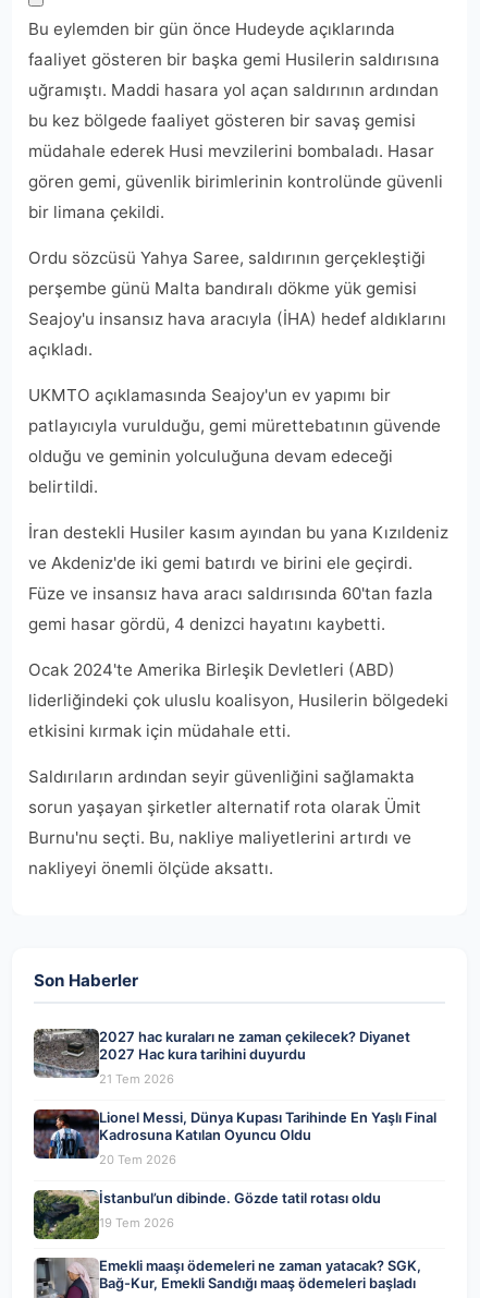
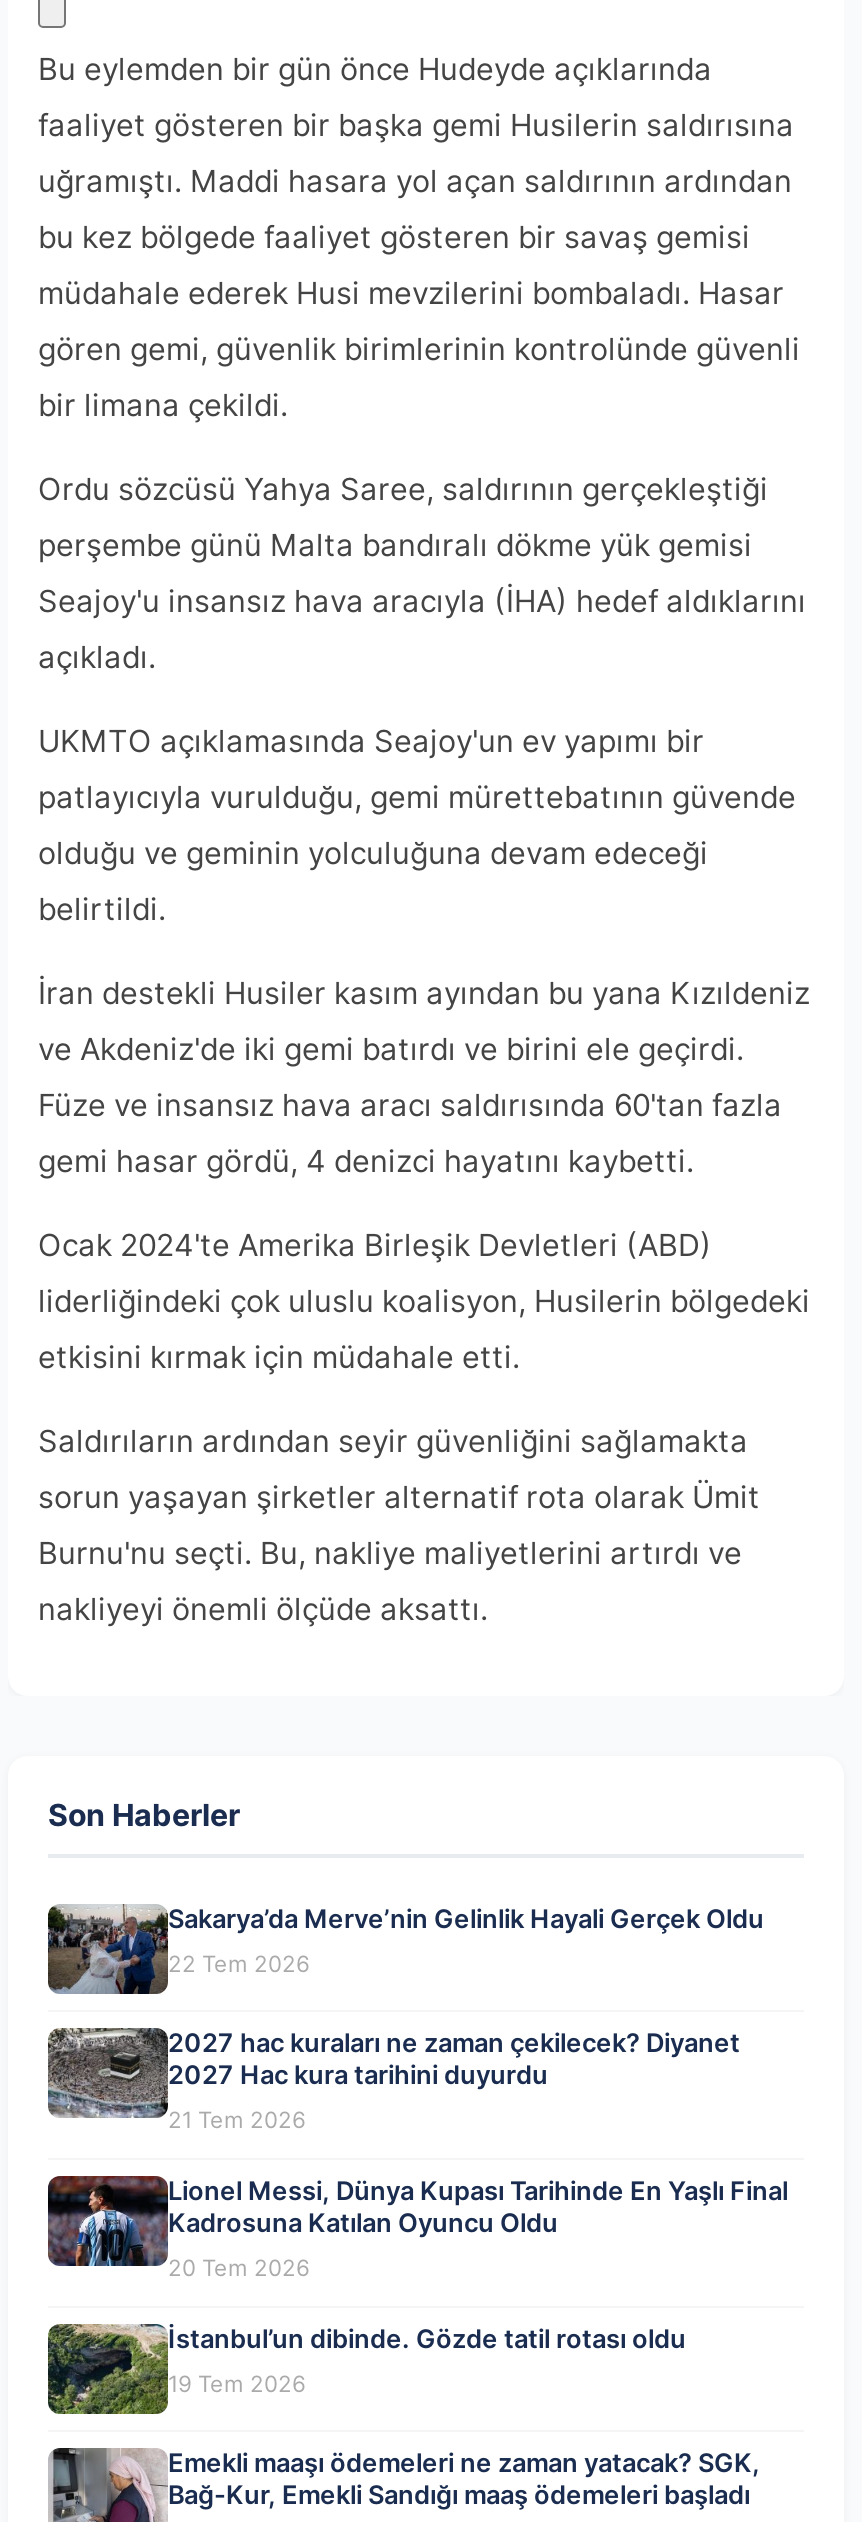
+ [image]
+ Sakarya’da Merve’nin Gelinlik Hayali Gerçek Oldu
+ 22 Tem 2026
